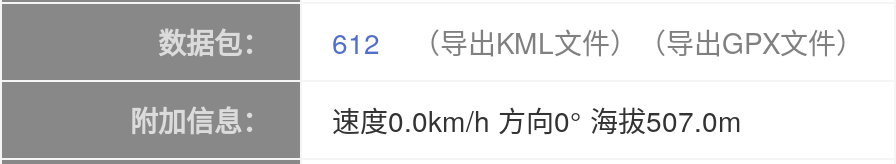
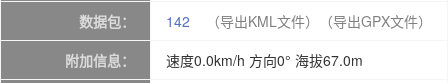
- 数据包： 612 （导出KML文件）（导出GPX文件）
+ 数据包： 142 （导出KML文件）（导出GPX文件）

- 速度0.0km/h 方向0° 海拔507.0m
+ 速度0.0km/h 方向0° 海拔67.0m
